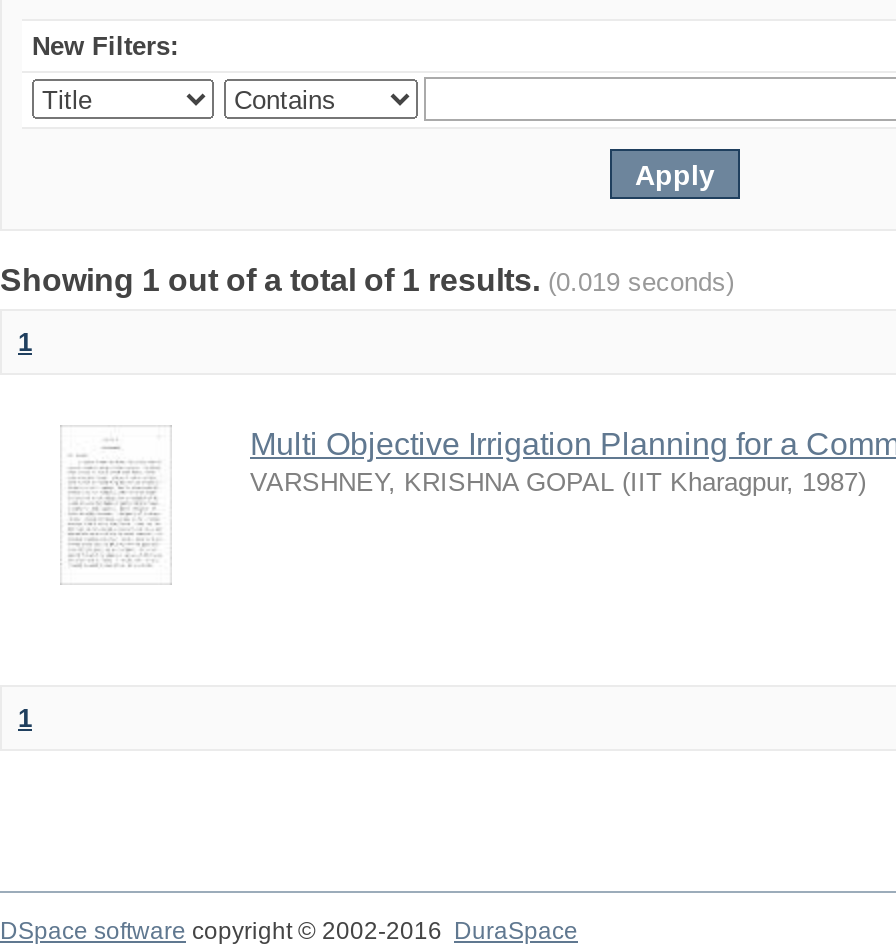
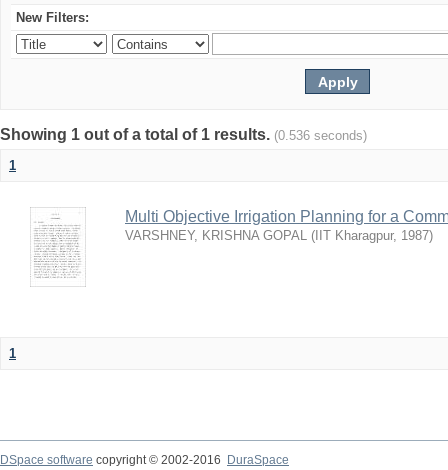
- Showing 1 out of a total of 1 results. (0.019 seconds)
+ Showing 1 out of a total of 1 results. (0.536 seconds)
